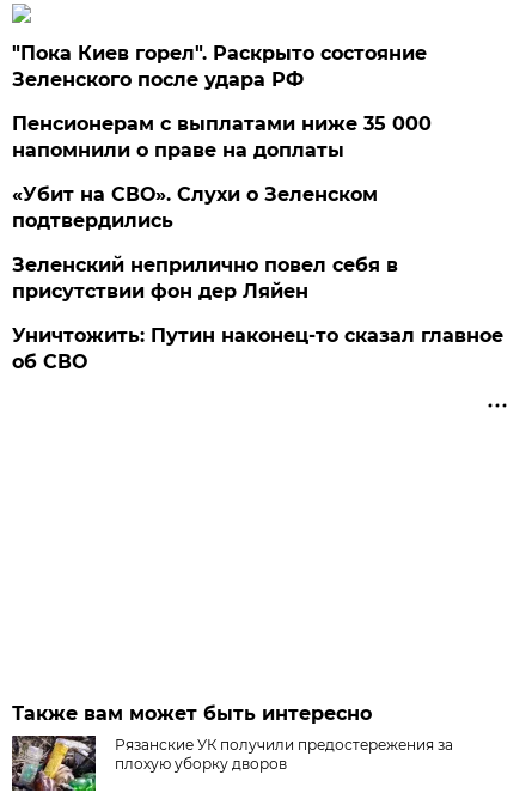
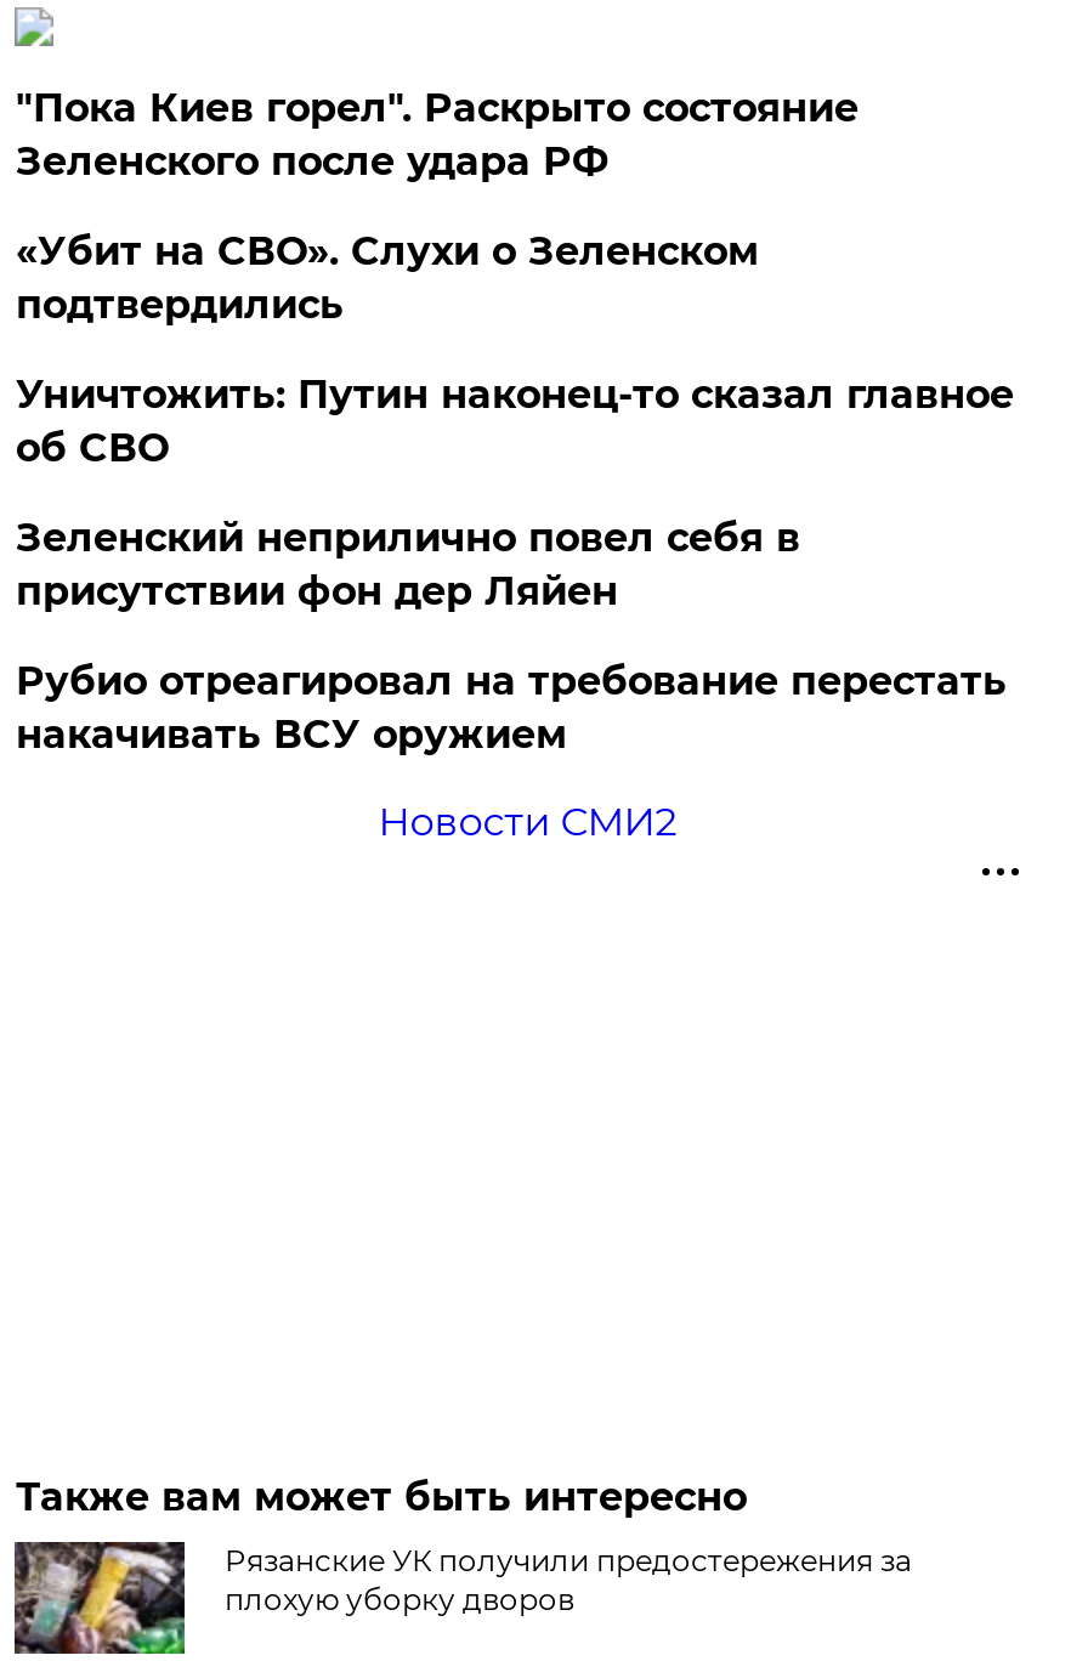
- Пенсионерам с выплатами ниже 35 000
- напомнили о праве на доплаты

moved up: «Убит на СВО». Слухи о Зеленском | подтвердились

+ Рубио отреагировал на требование перестать
+ накачивать ВСУ оружием
+ Новости СМИ2

moved up: Уничтожить: Путин наконец-то сказал главное | об СВО
